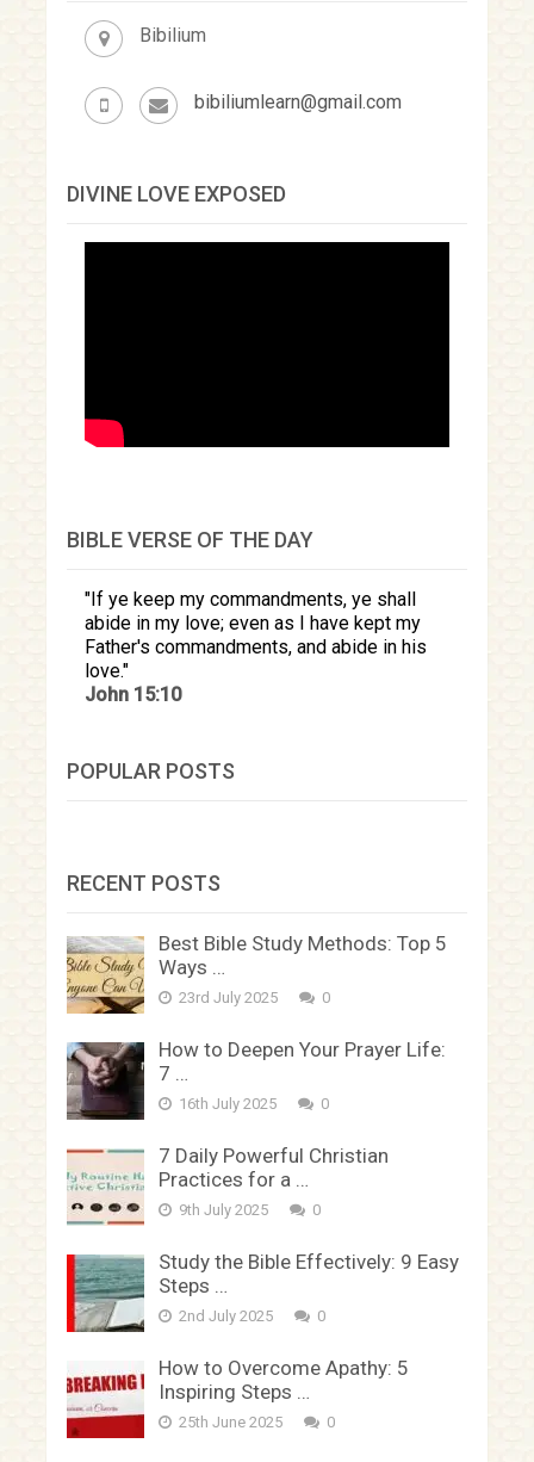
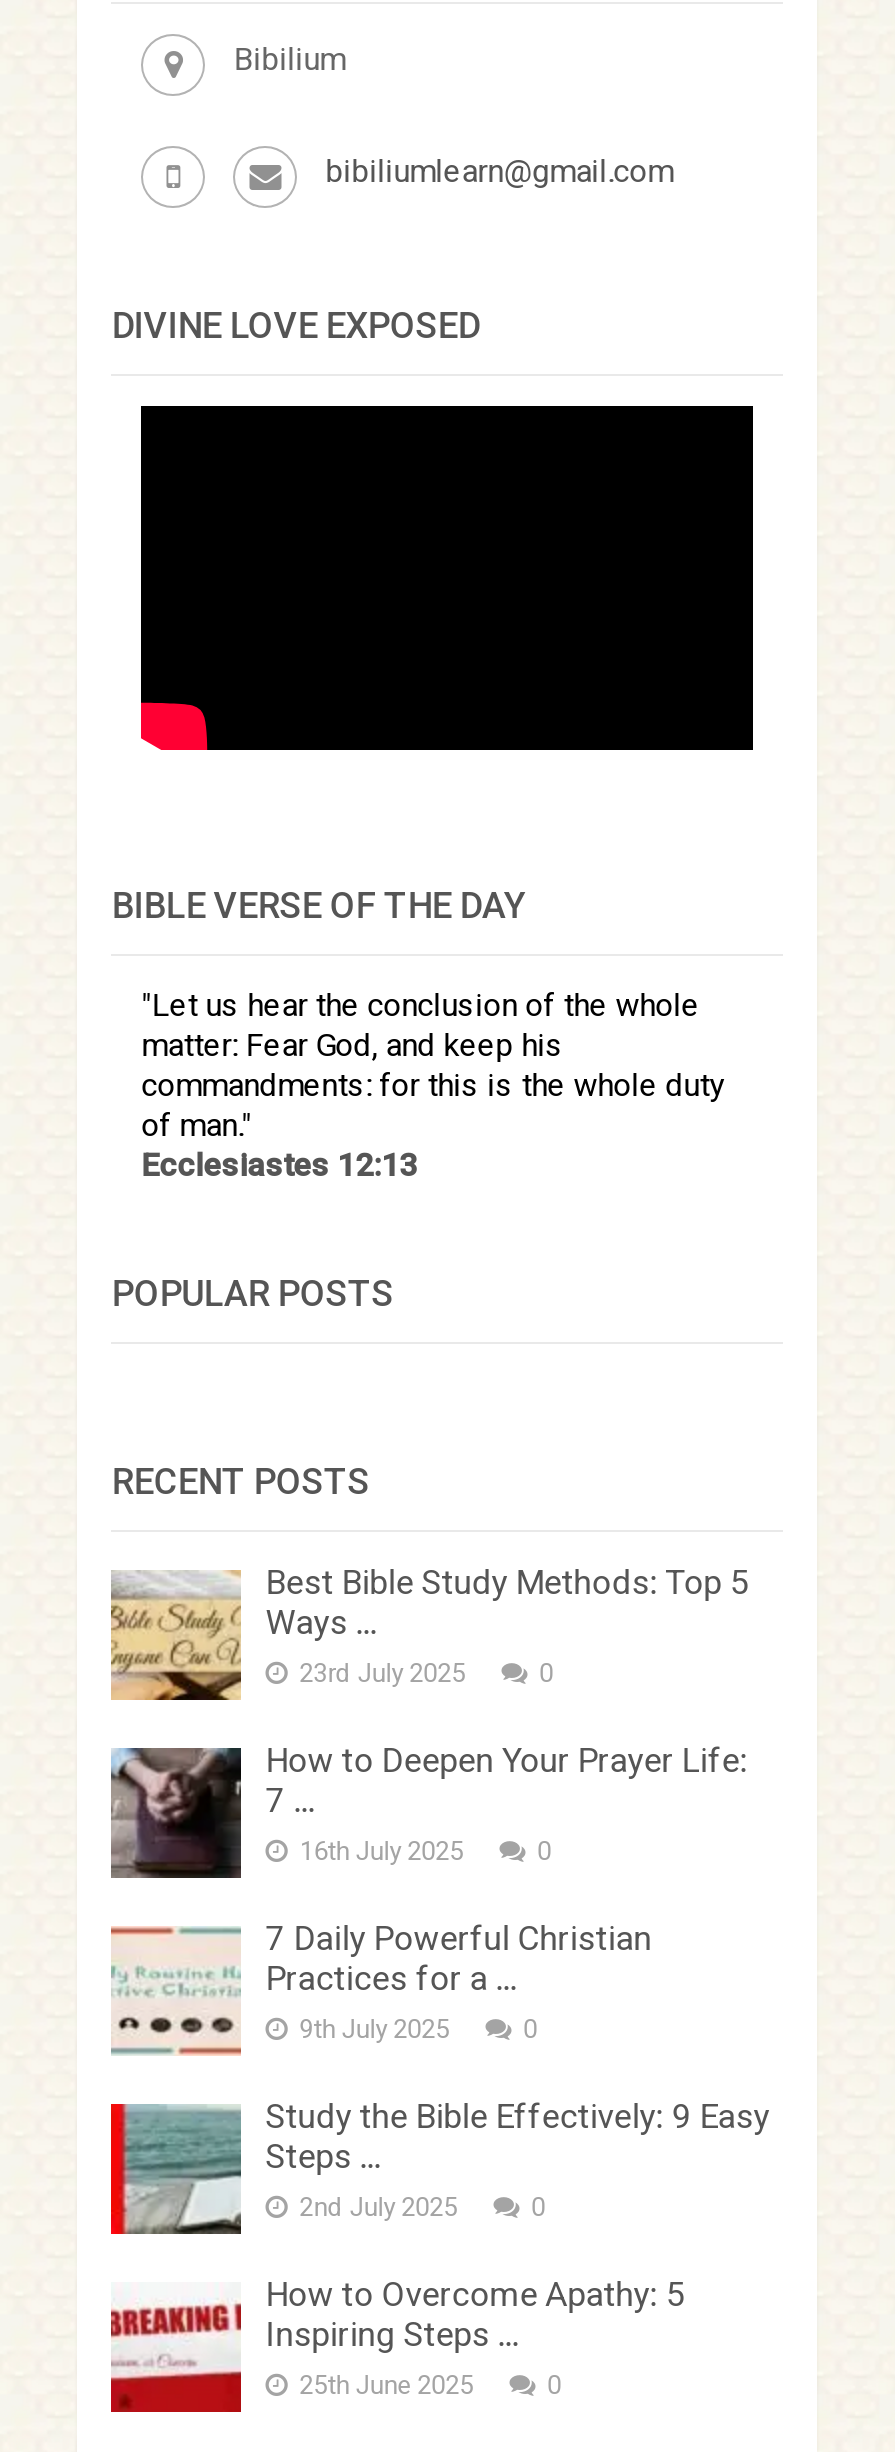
- If ye keep my commandments, ye shall
- abide in my love; even as I have kept my
- Father's commandments, and abide in his
- love.
- John 15:10
+ Let us hear the conclusion of the whole
+ matter: Fear God, and keep his
+ commandments: for this is the whole duty
+ of man.
+ Ecclesiastes 12:13
